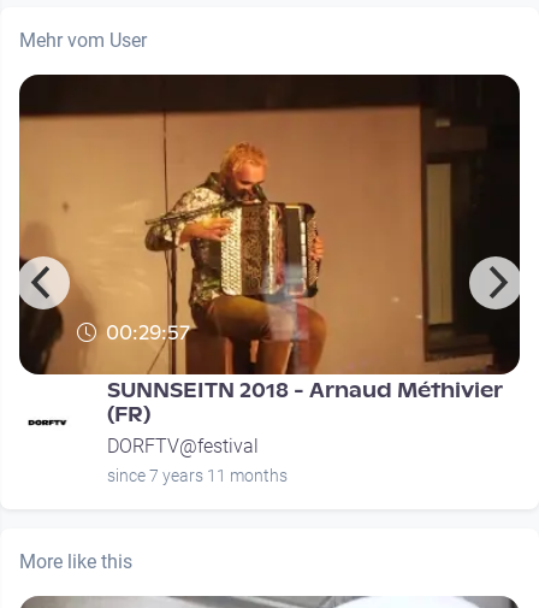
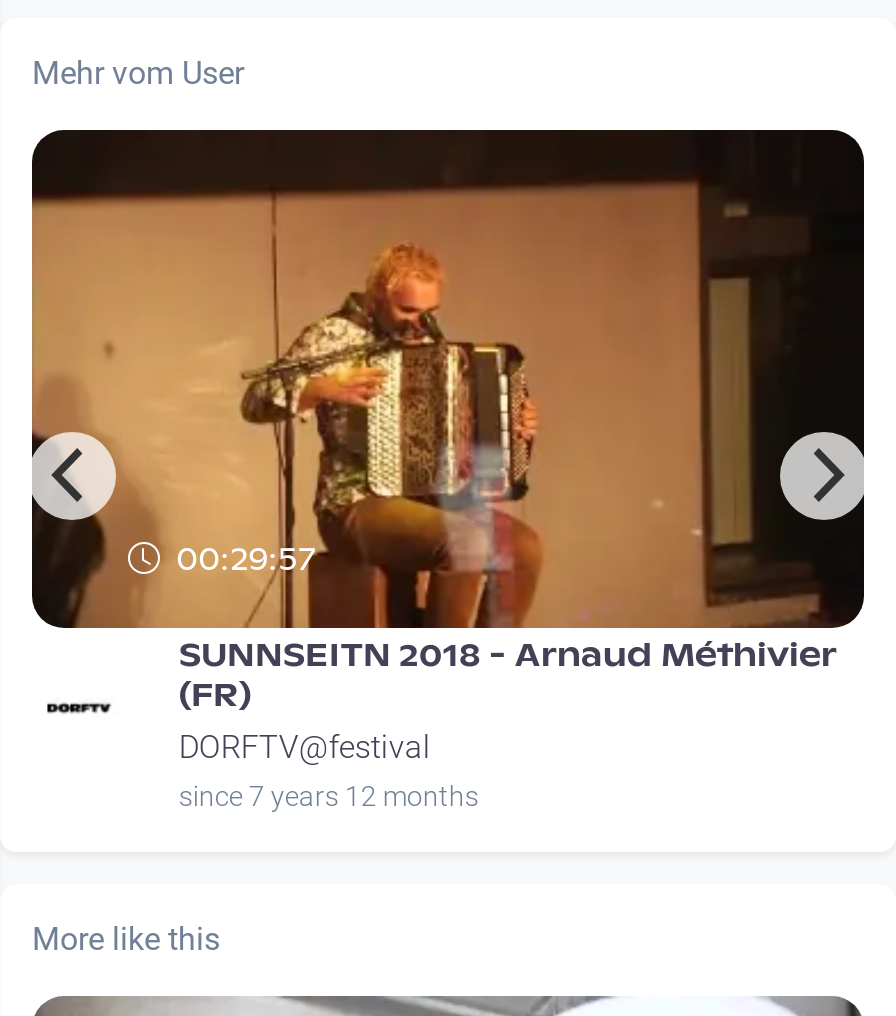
- since 7 years 11 months
+ since 7 years 12 months
